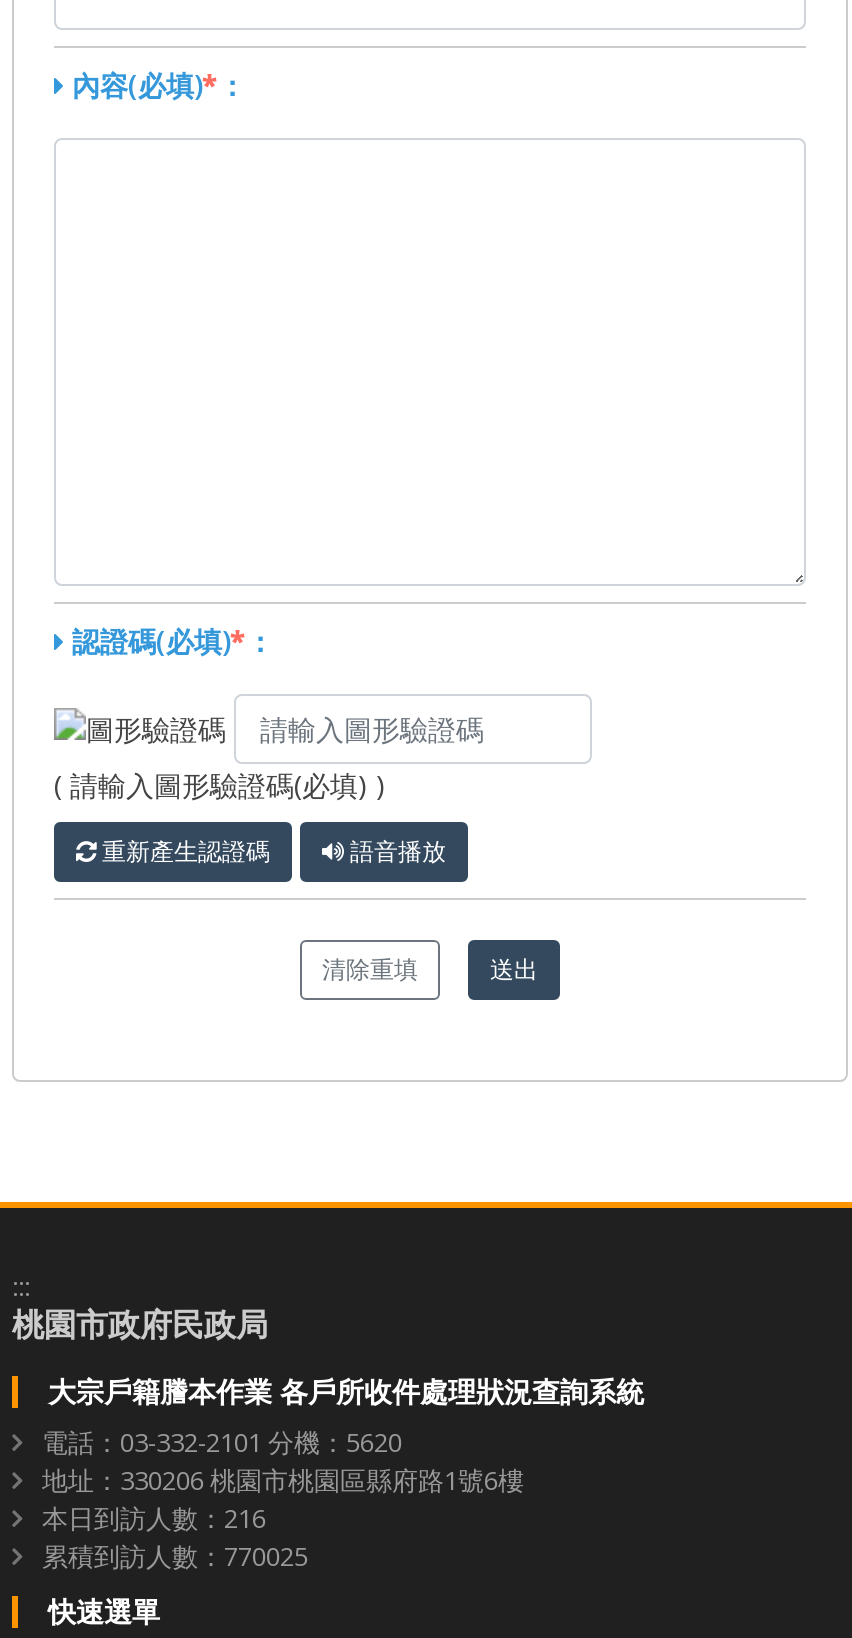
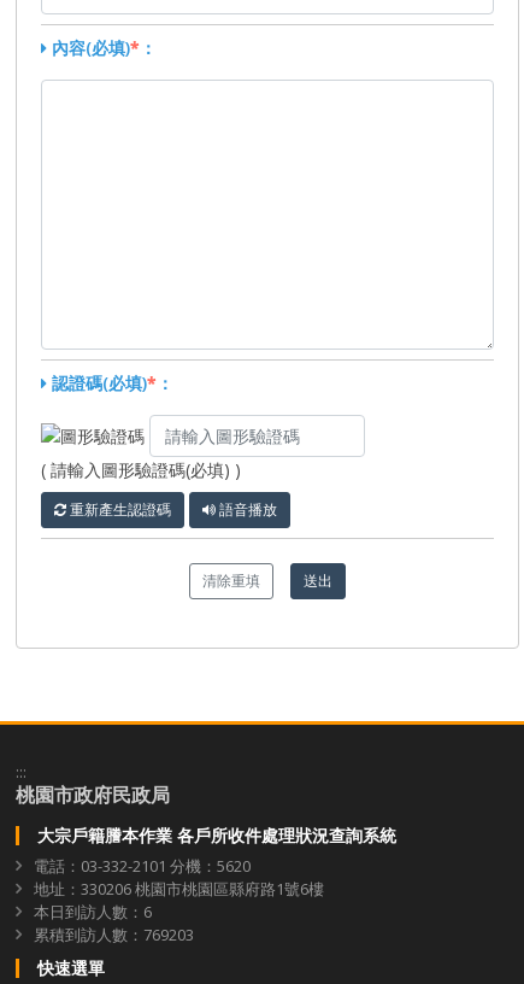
- 本日到訪人數：216
+ 本日到訪人數：6

- 累積到訪人數：770025
+ 累積到訪人數：769203
